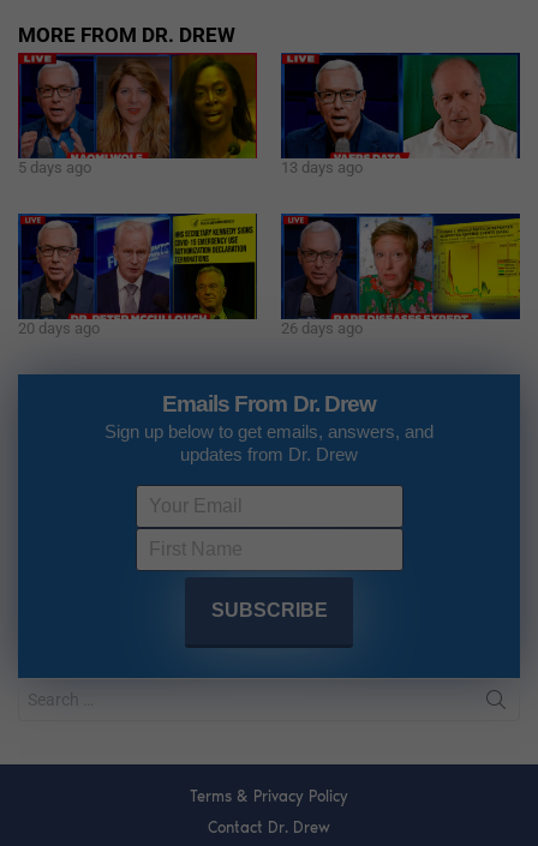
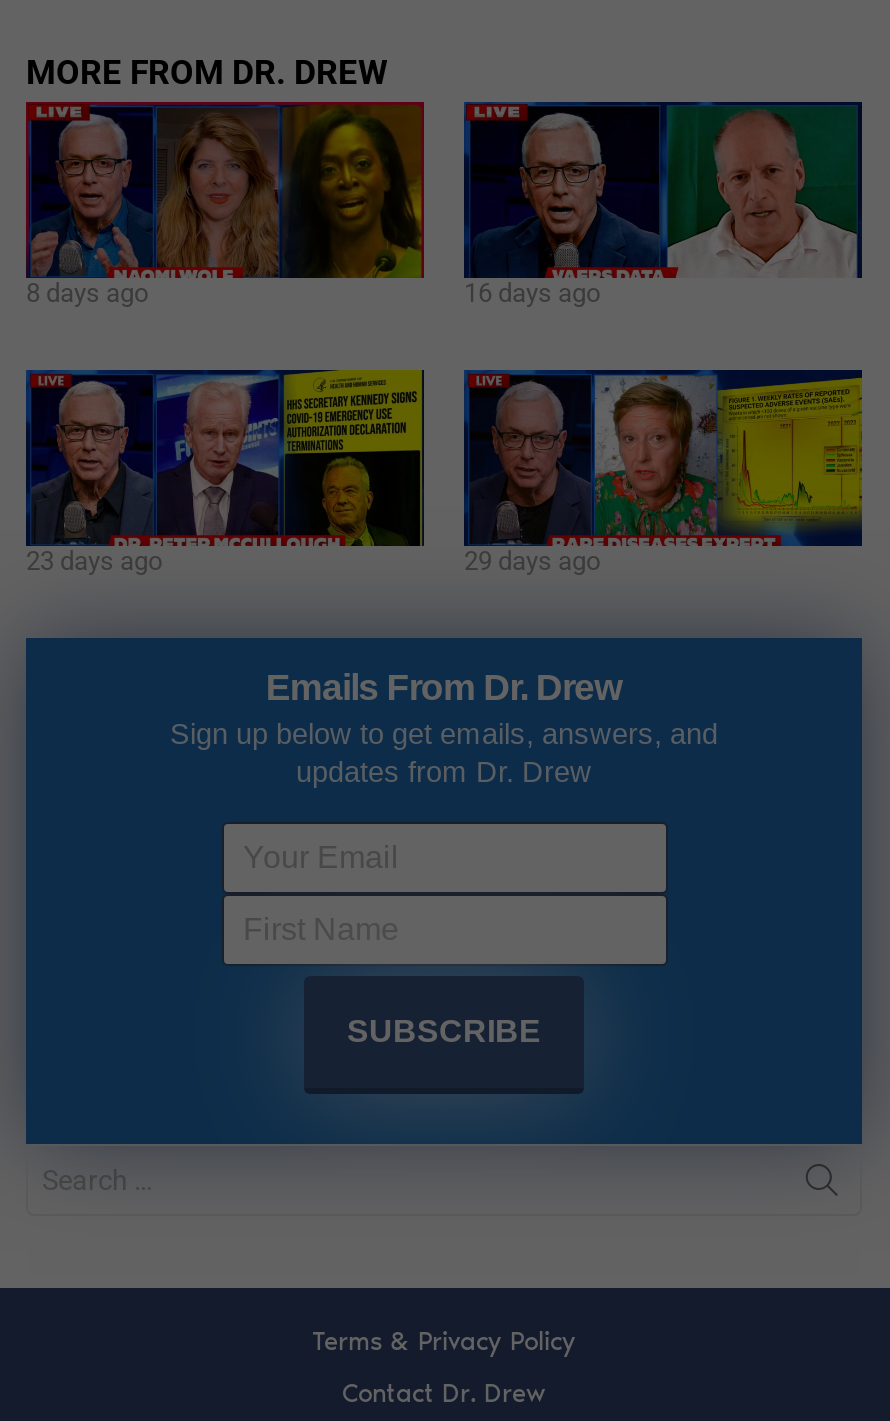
- 5 days ago
+ 8 days ago

- 13 days ago
+ 16 days ago

- 20 days ago
+ 23 days ago

- 26 days ago
+ 29 days ago
